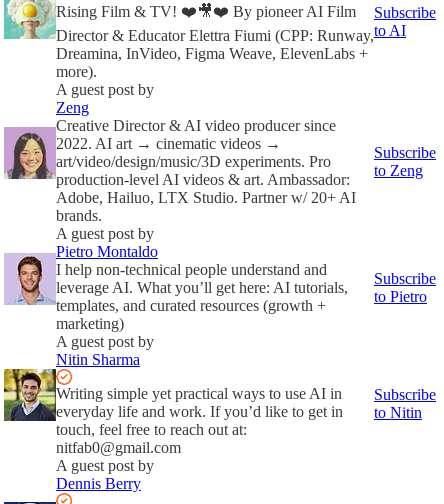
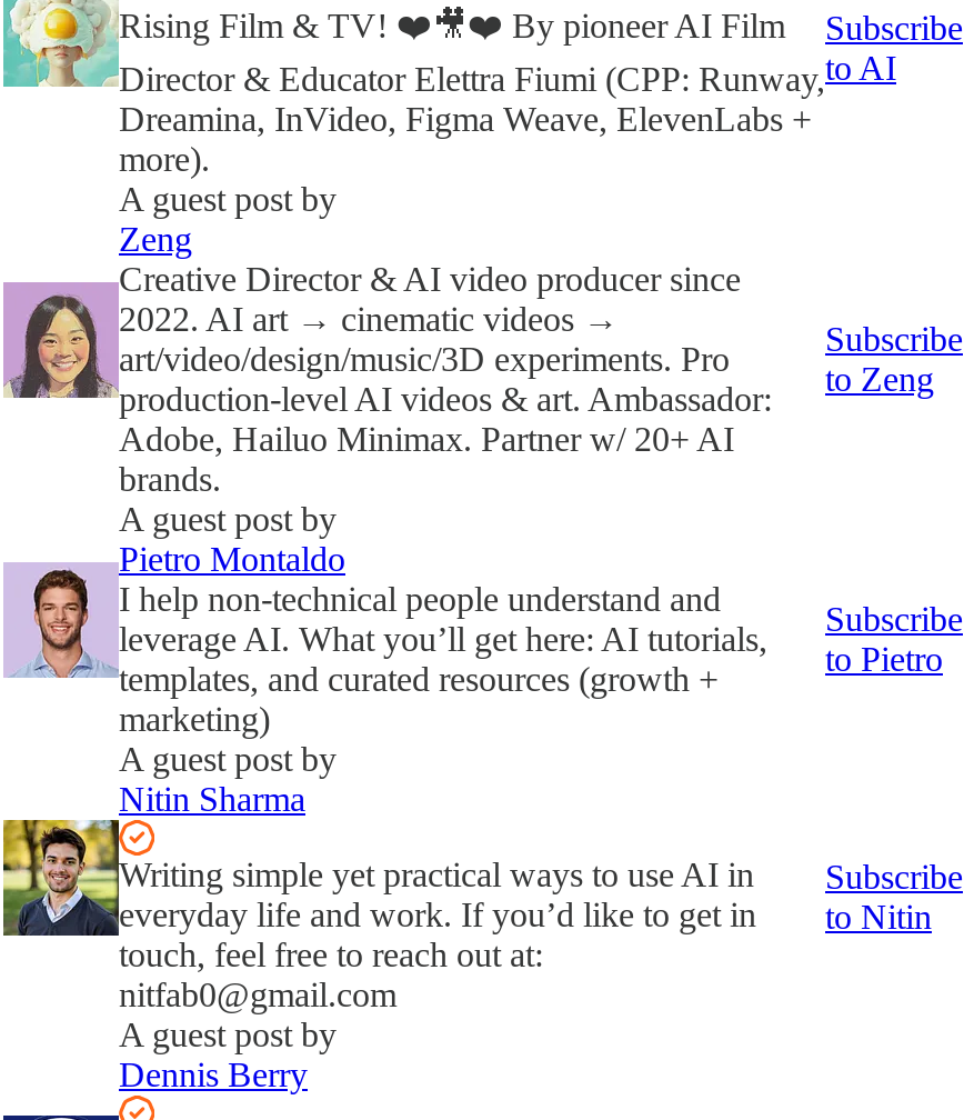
- Adobe, Hailuo, LTX Studio. Partner w/ 20+ AI
+ Adobe, Hailuo Minimax. Partner w/ 20+ AI
